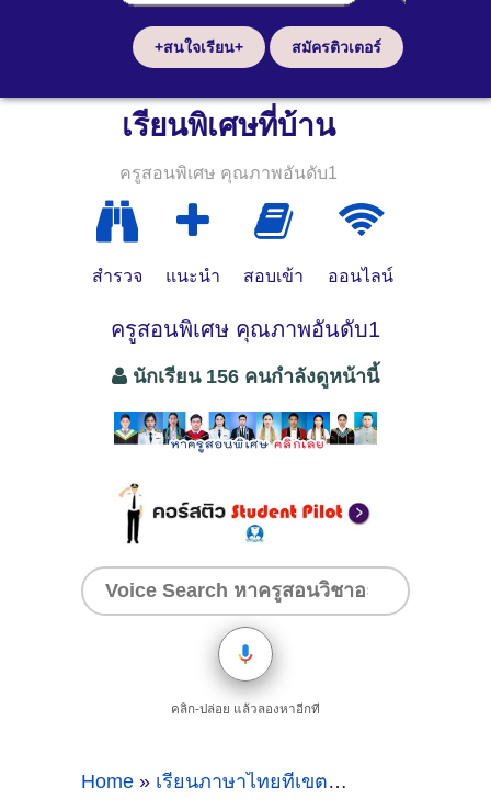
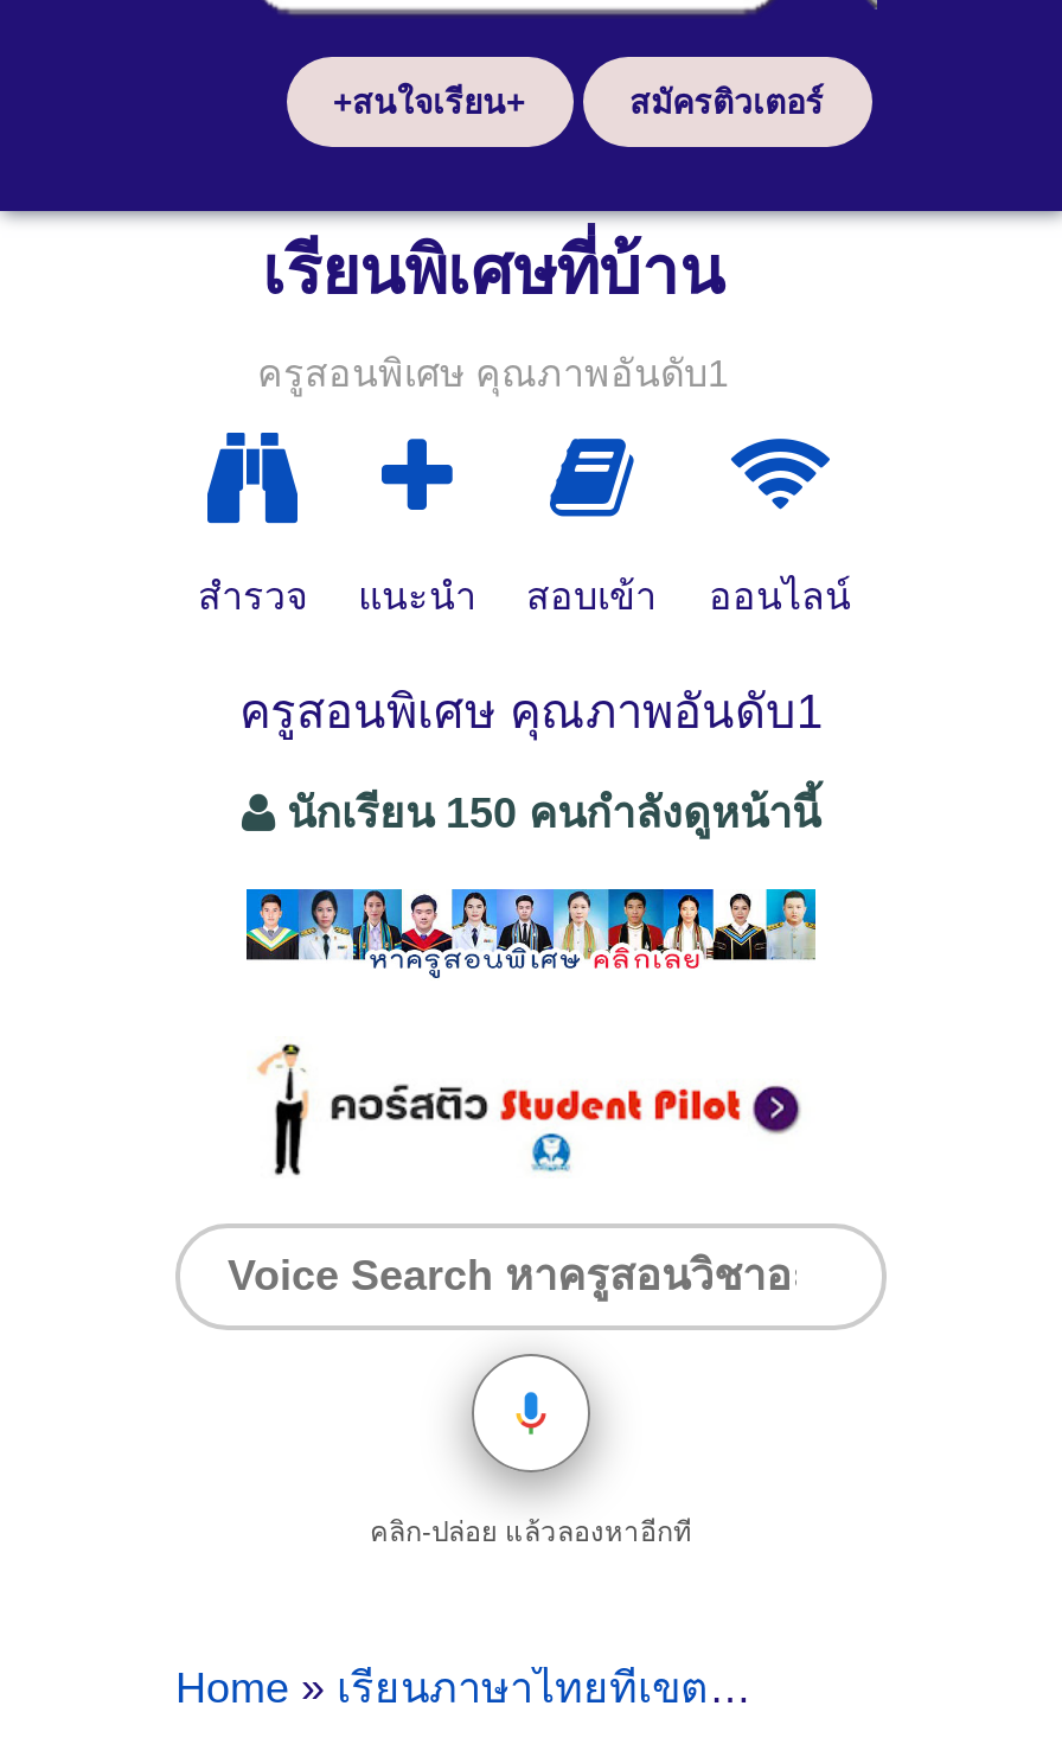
- นักเรียน 156 คนกำลังดูหน้านี้
+ นักเรียน 150 คนกำลังดูหน้านี้
